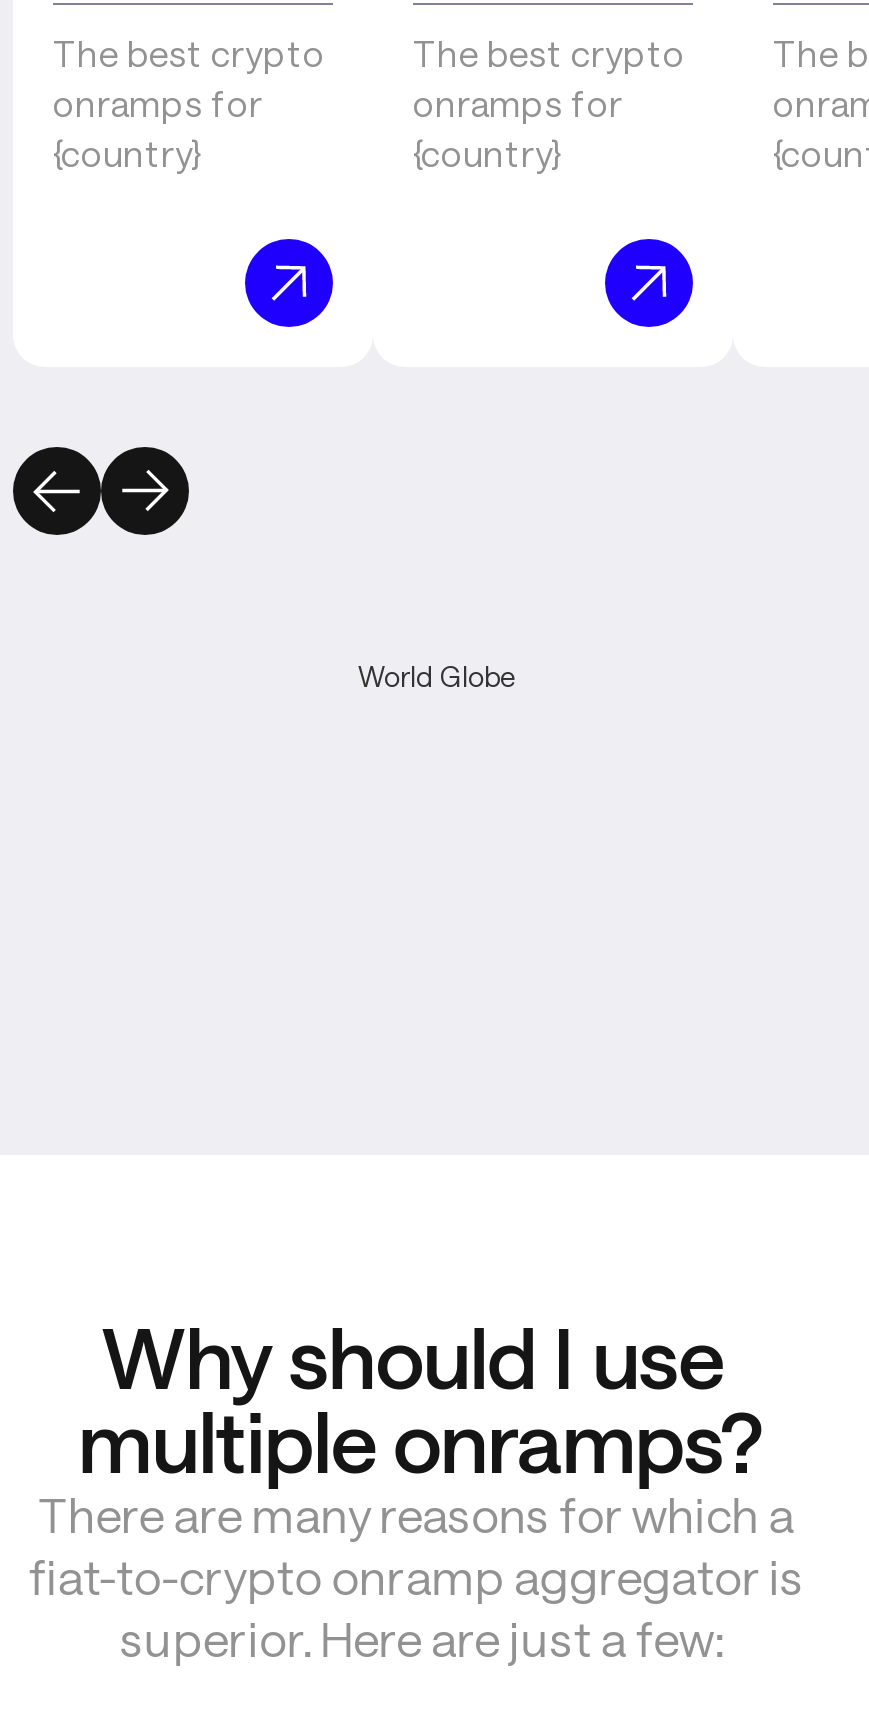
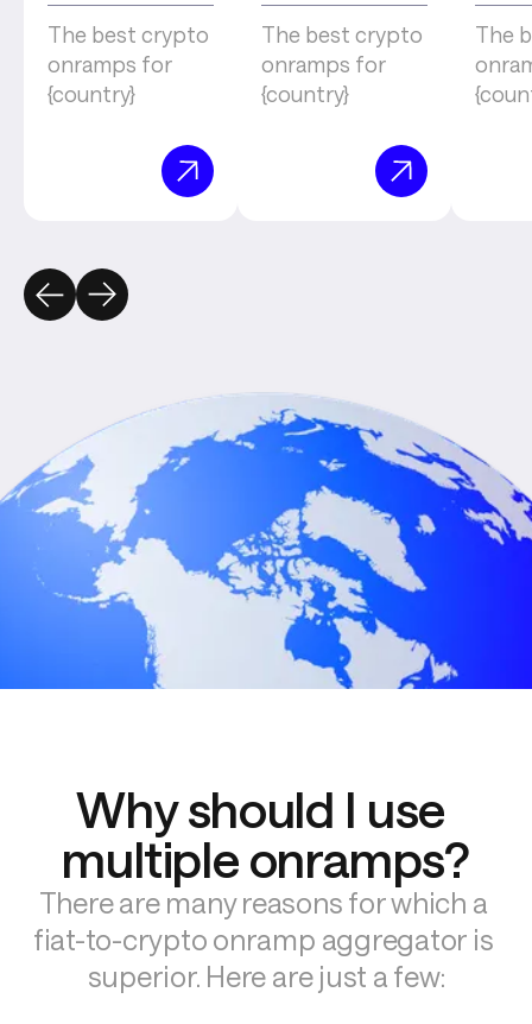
+ [image]
